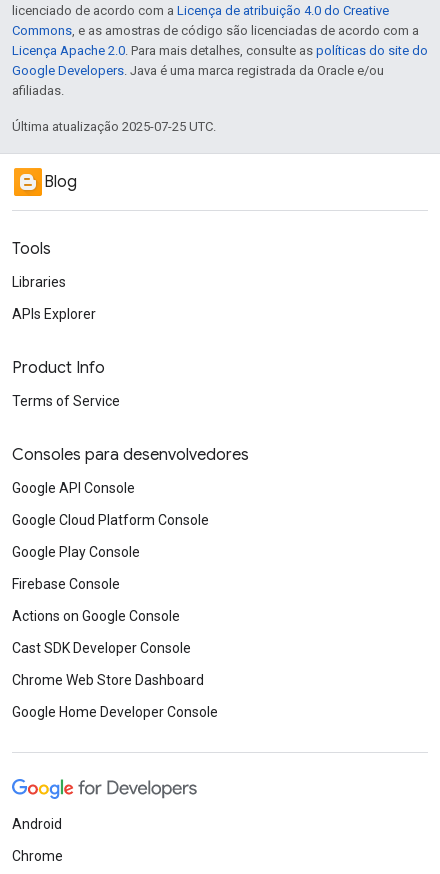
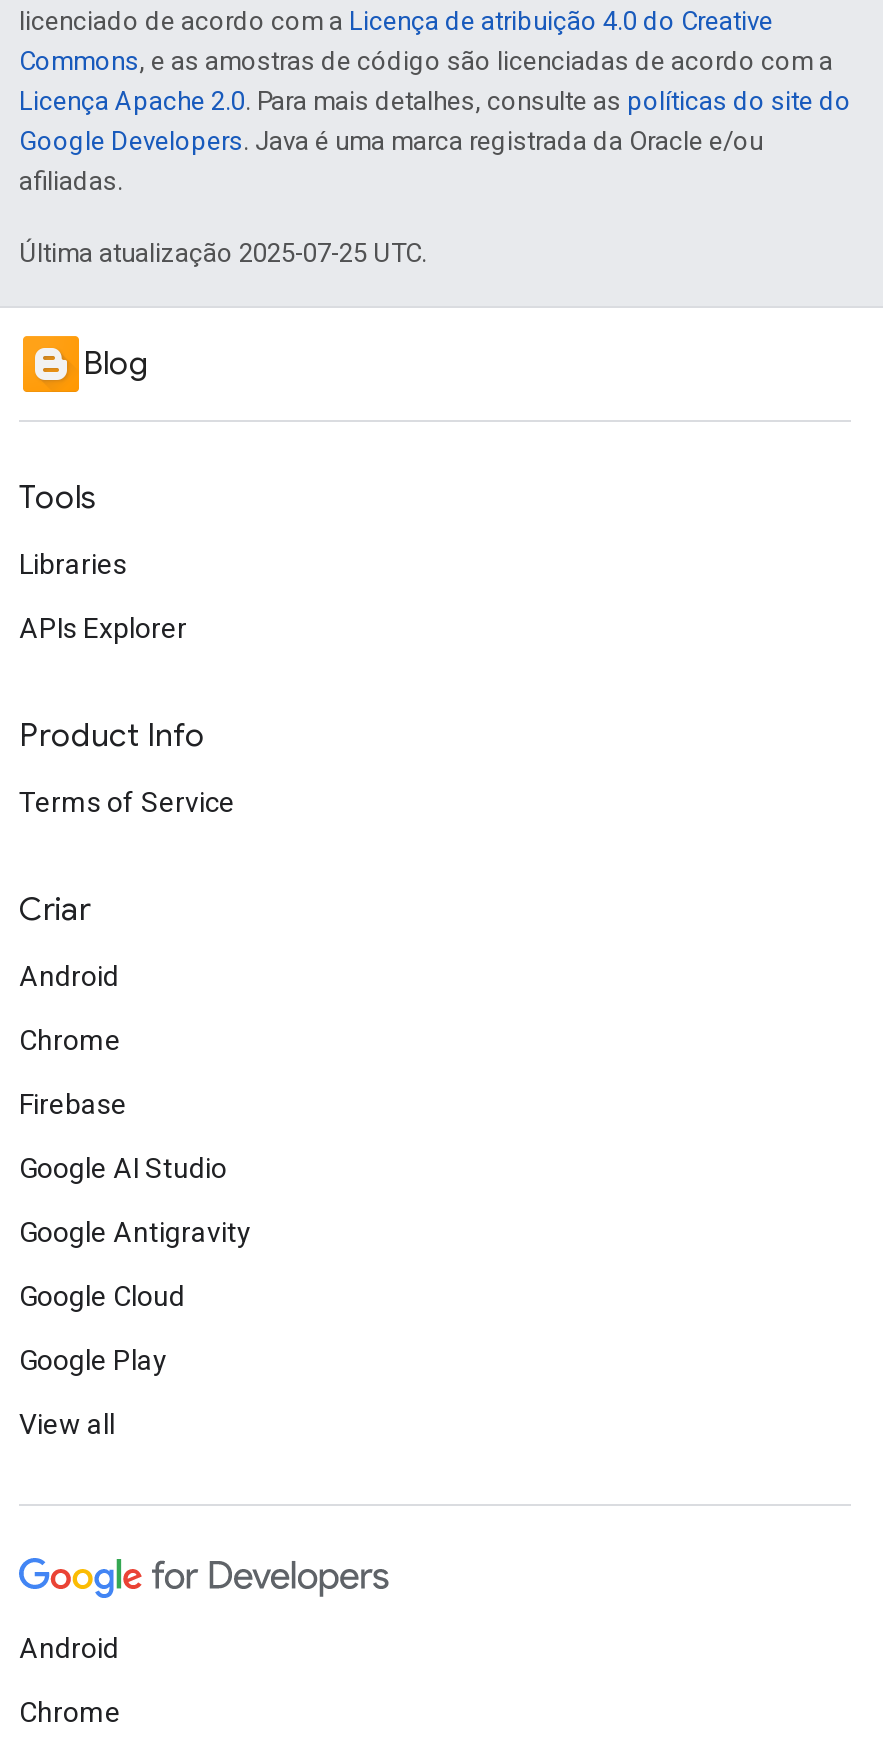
- Consoles para desenvolvedores
+ Criar

- Google API Console
+ Android

- Google Cloud Platform Console
+ Chrome

- Google Play Console
+ Firebase

- Firebase Console
+ Google AI Studio

- Actions on Google Console
+ Google Antigravity

- Cast SDK Developer Console
+ Google Cloud

- Chrome Web Store Dashboard
+ Google Play

- Google Home Developer Console
+ View all
